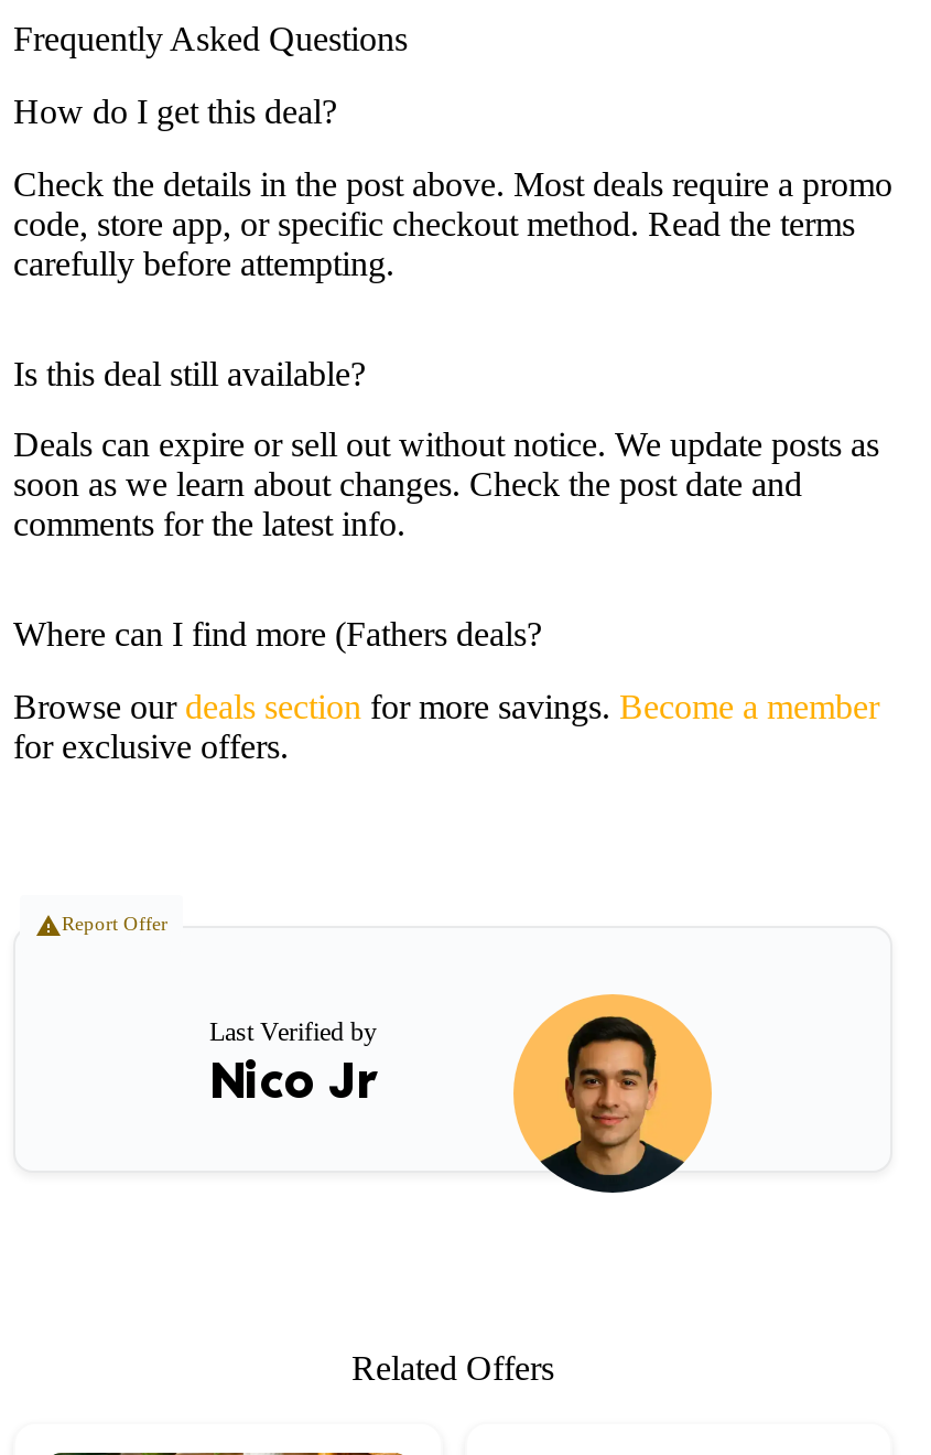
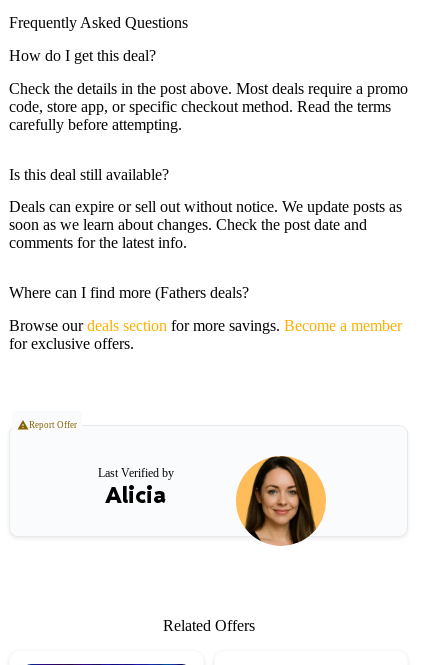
- [image]
+ [image]

- Nico Jr
+ Alicia
